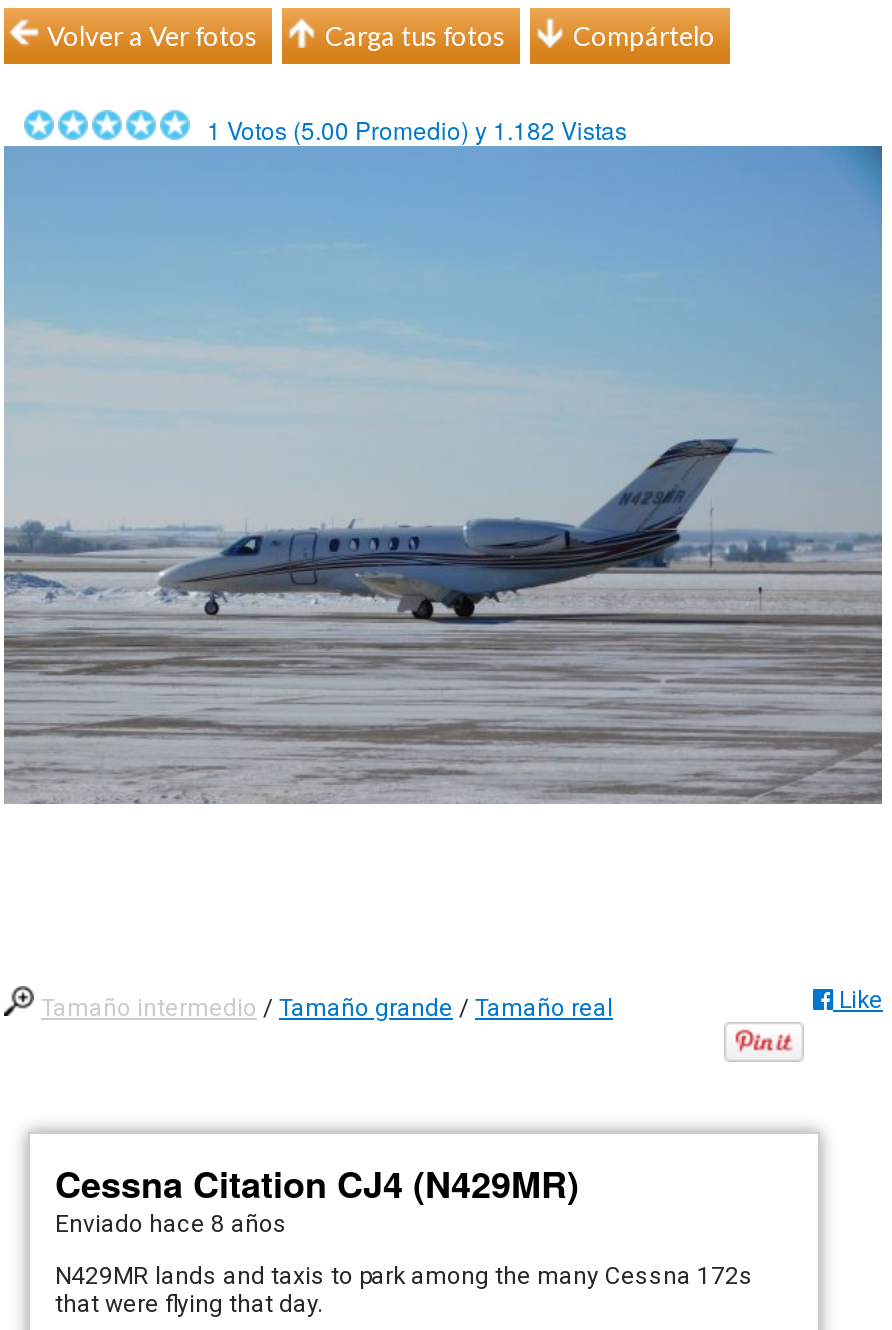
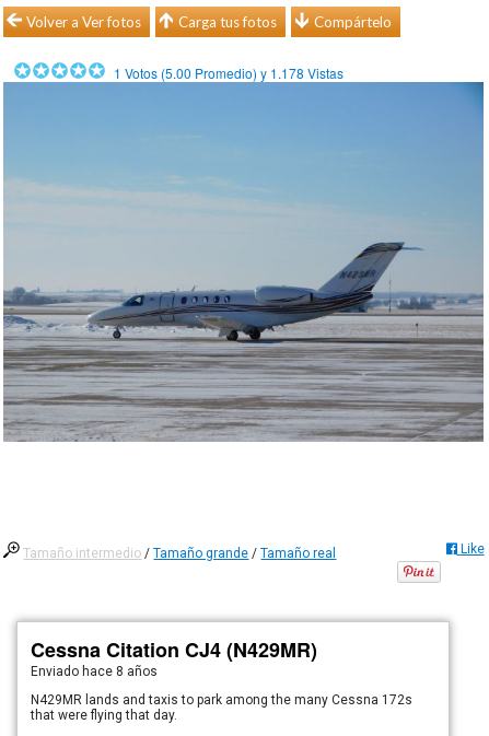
- 1 Votos (5.00 Promedio) y 1.182 Vistas
+ 1 Votos (5.00 Promedio) y 1.178 Vistas
